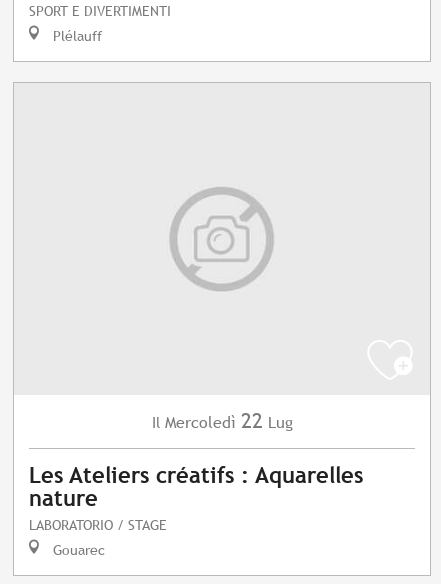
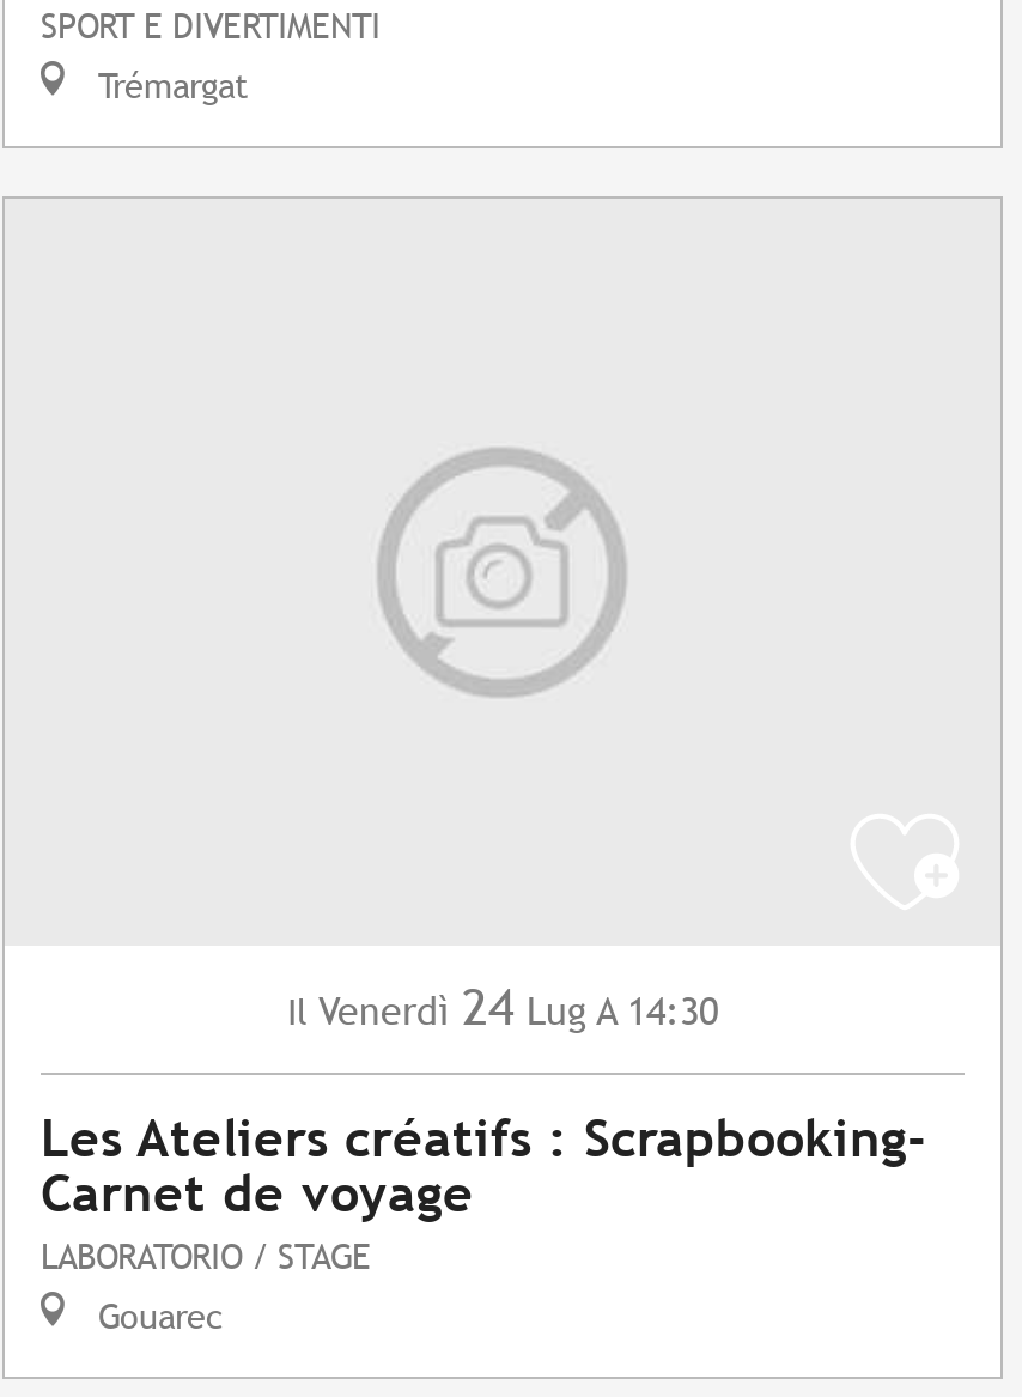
- Plélauff
+ Trémargat

- Il Mercoledì 22 Lug
+ Il Venerdì 24 Lug A 14:30

- Les Ateliers créatifs : Aquarelles
- nature
+ Les Ateliers créatifs : Scrapbooking-
+ Carnet de voyage
